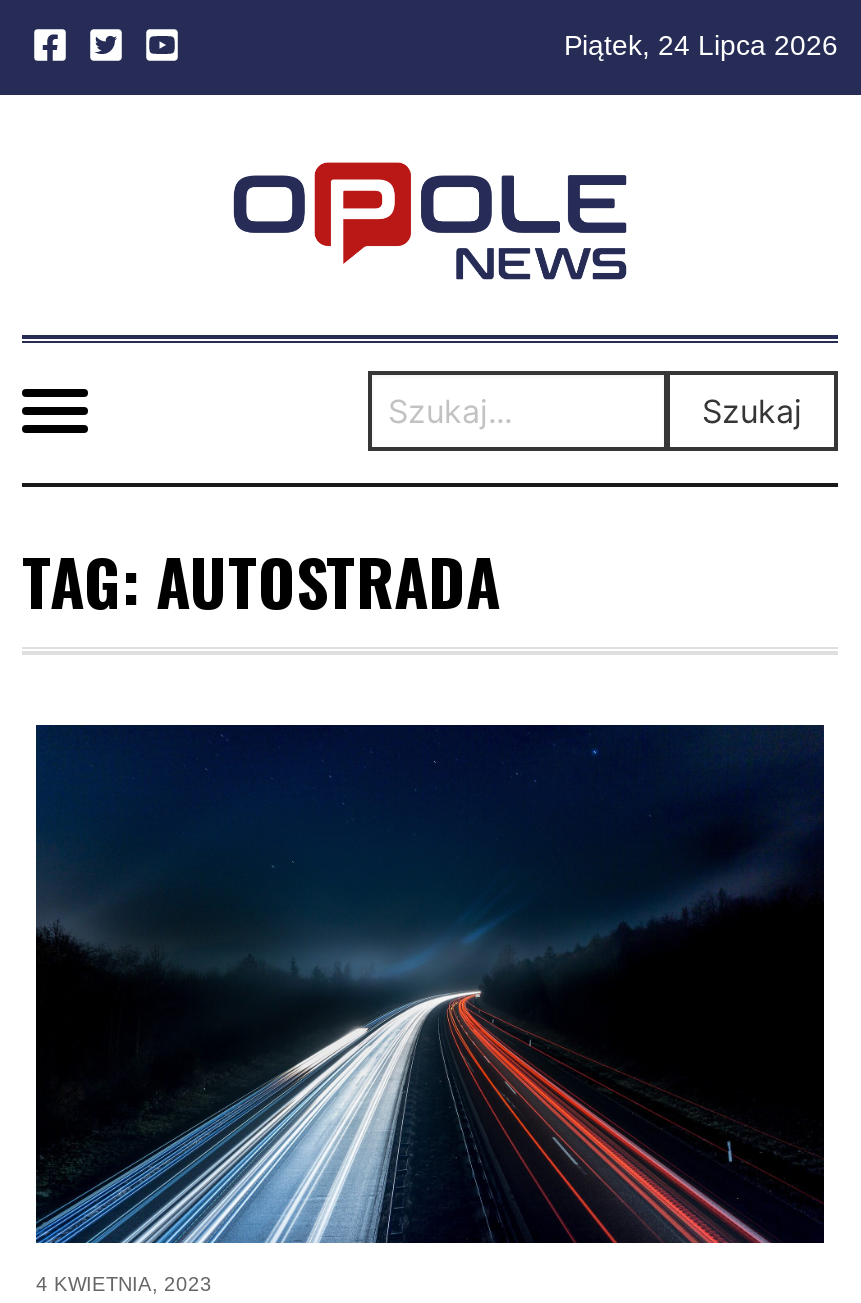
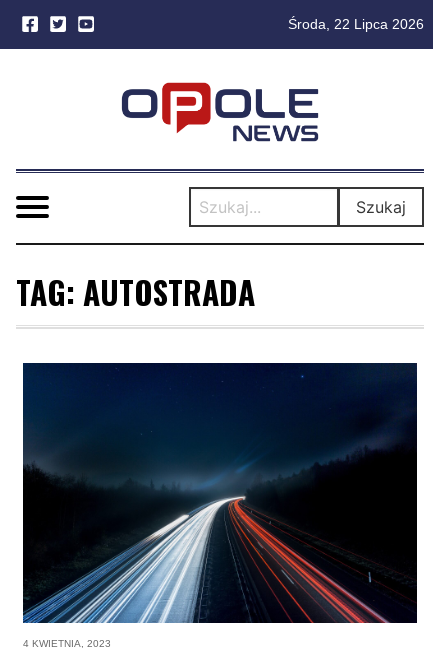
- Piątek, 24 Lipca 2026
+ Środa, 22 Lipca 2026
